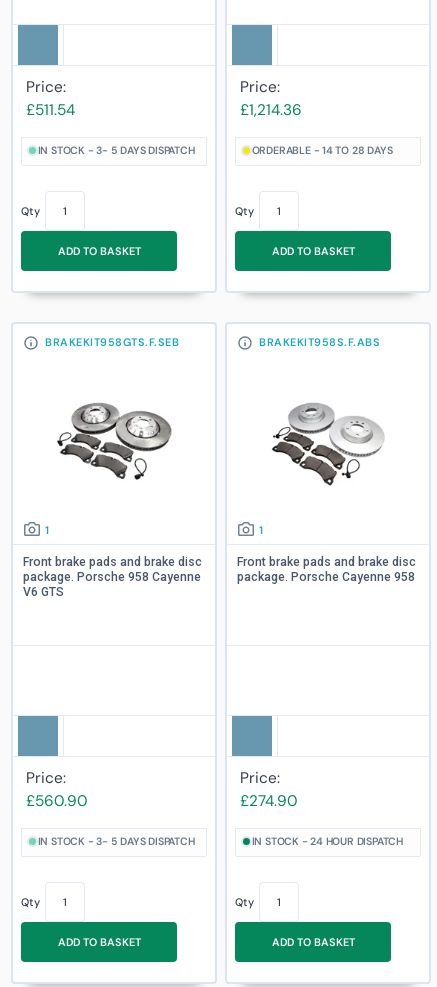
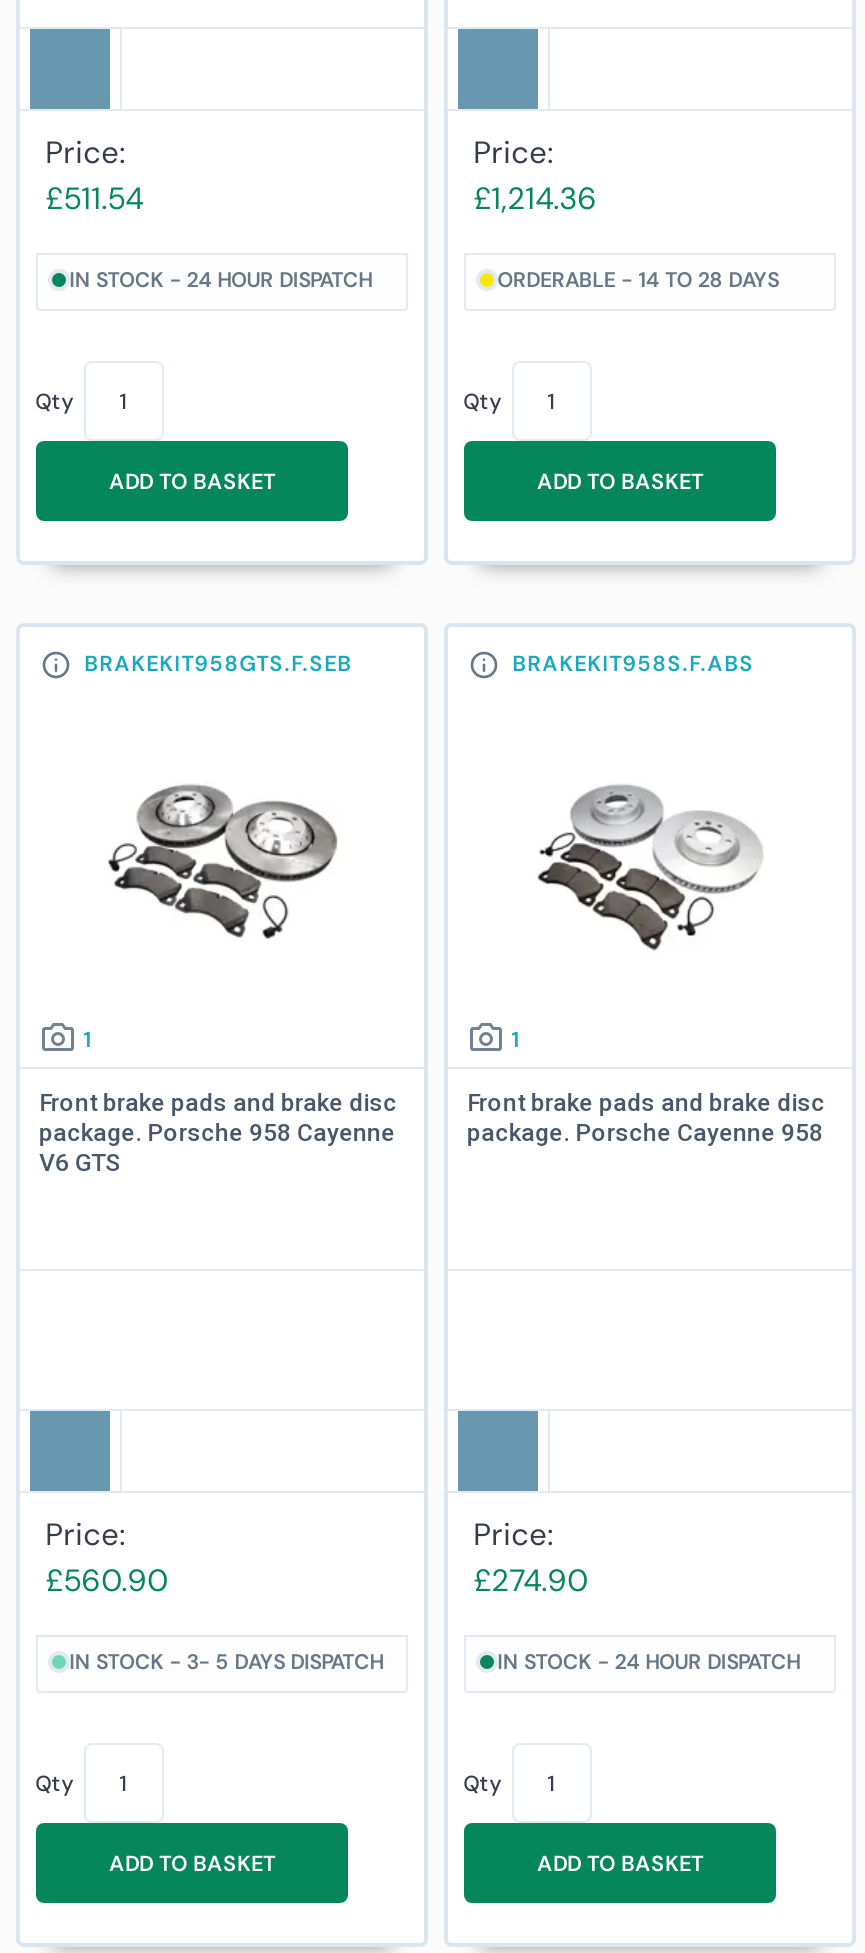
- IN STOCK - 3- 5 DAYS DISPATCH
+ IN STOCK - 24 HOUR DISPATCH
